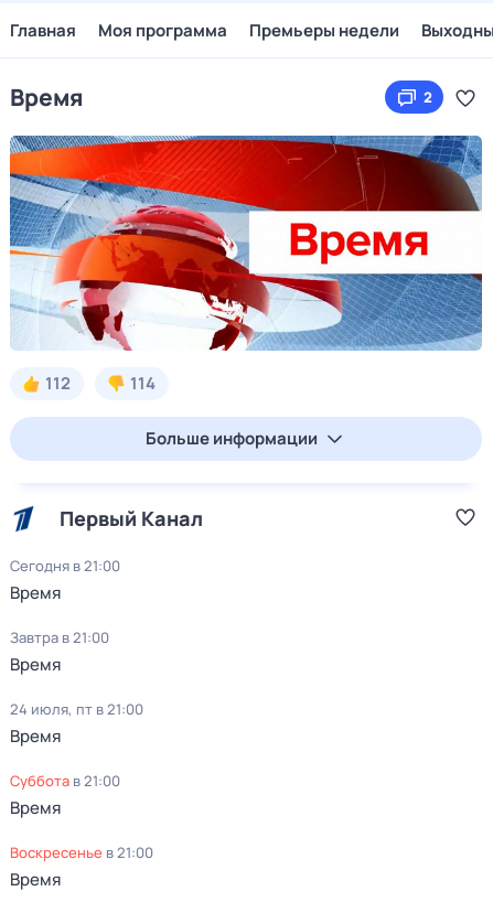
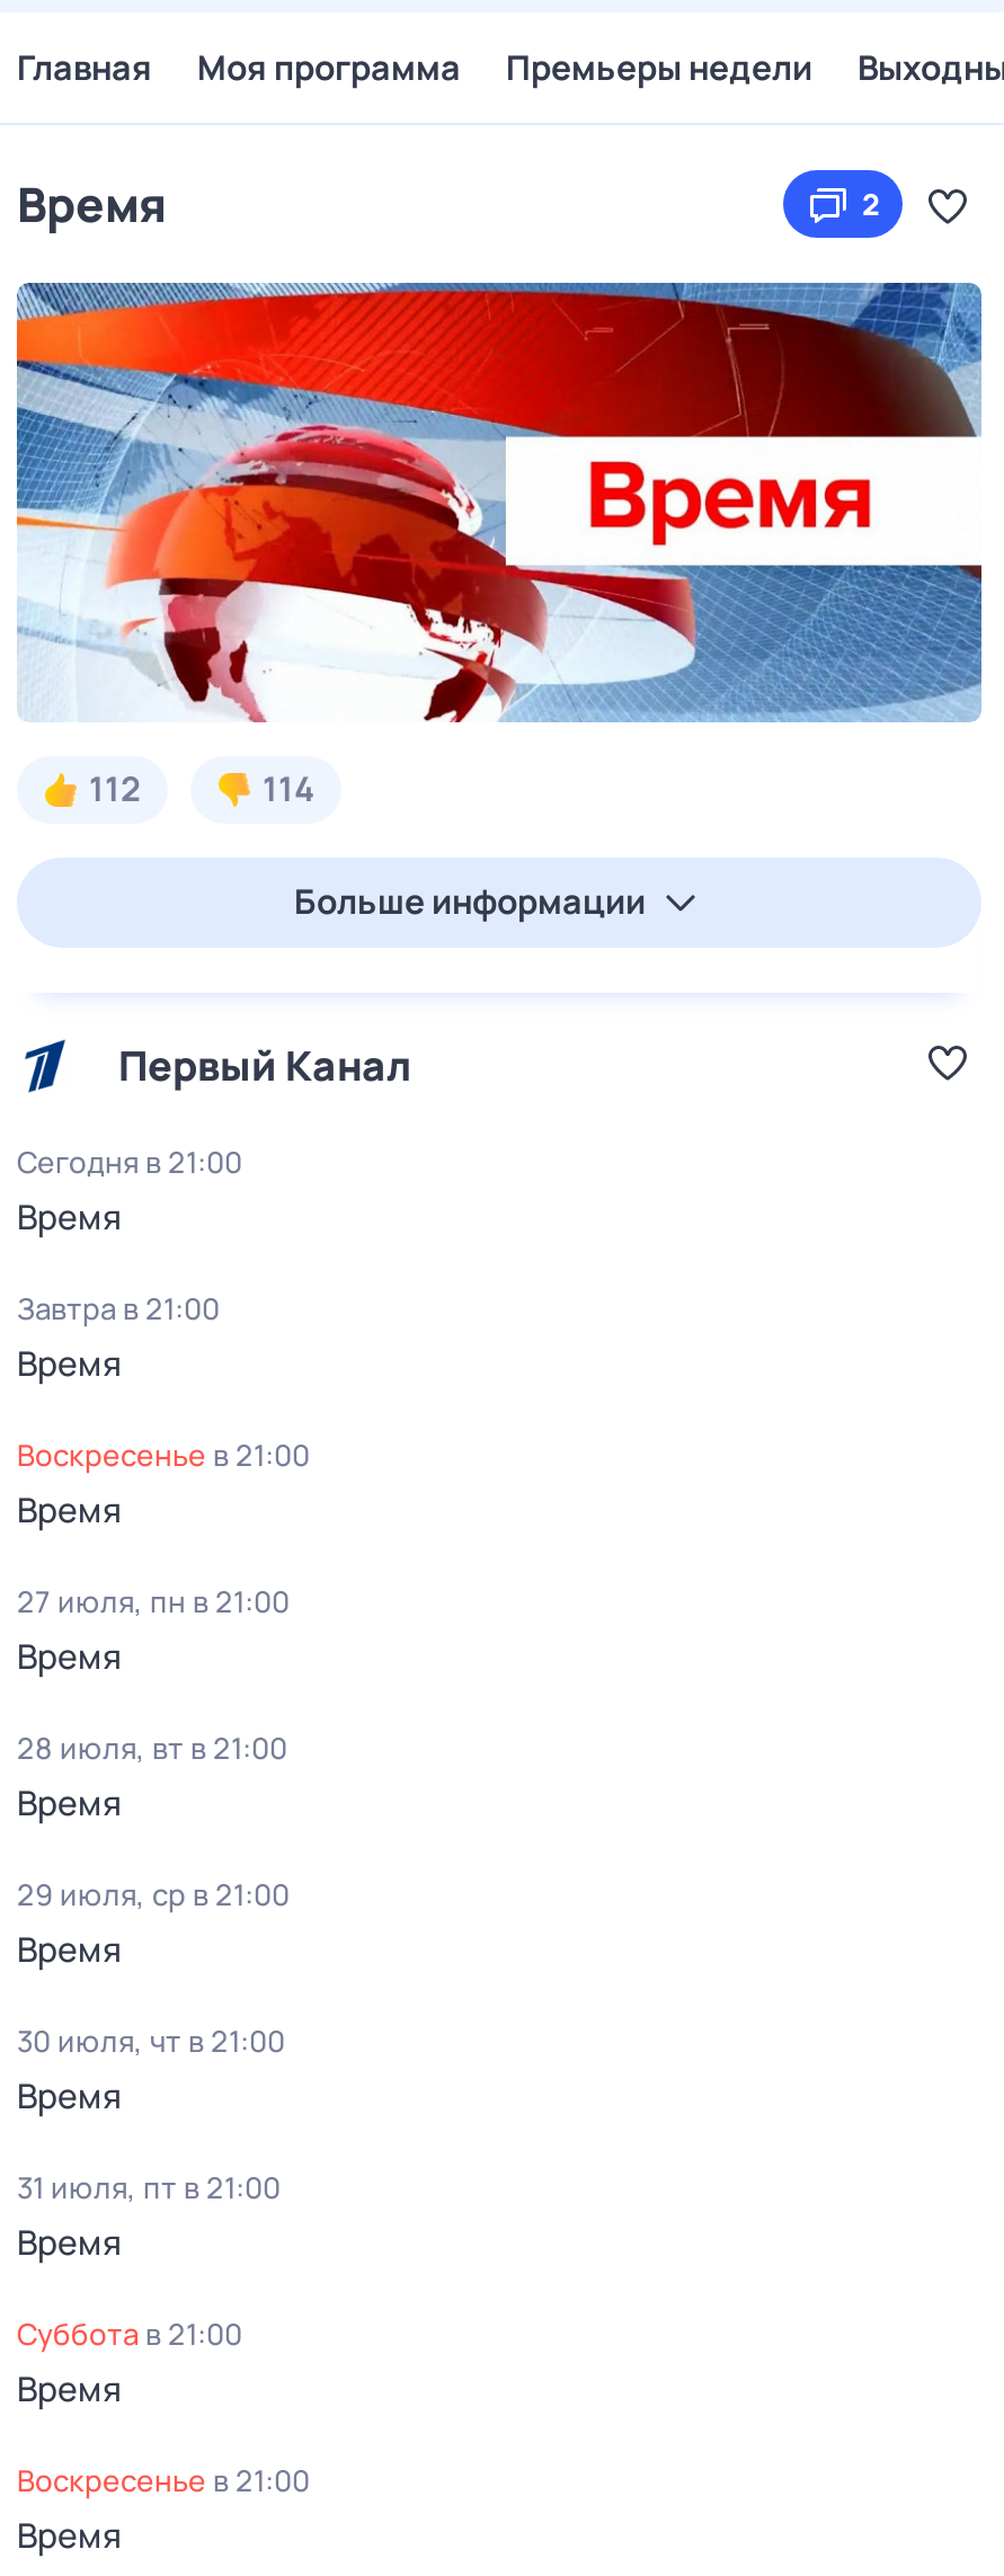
- 24 июля, пт в 21:00
+ воскресенье в 21:00
+ Время
+ 27 июля, пн в 21:00
+ Время
+ 28 июля, вт в 21:00
+ Время
+ 29 июля, ср в 21:00
+ Время
+ 30 июля, чт в 21:00
+ Время
+ 31 июля, пт в 21:00
